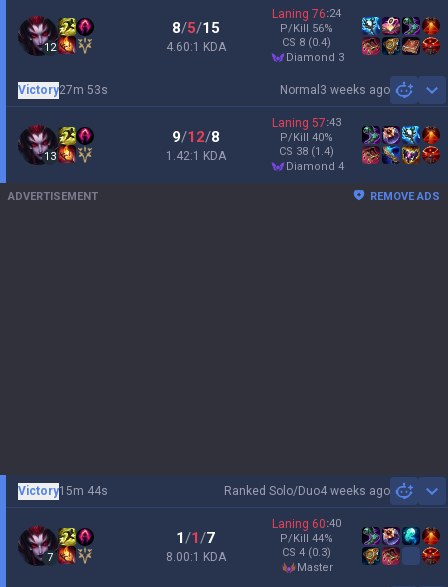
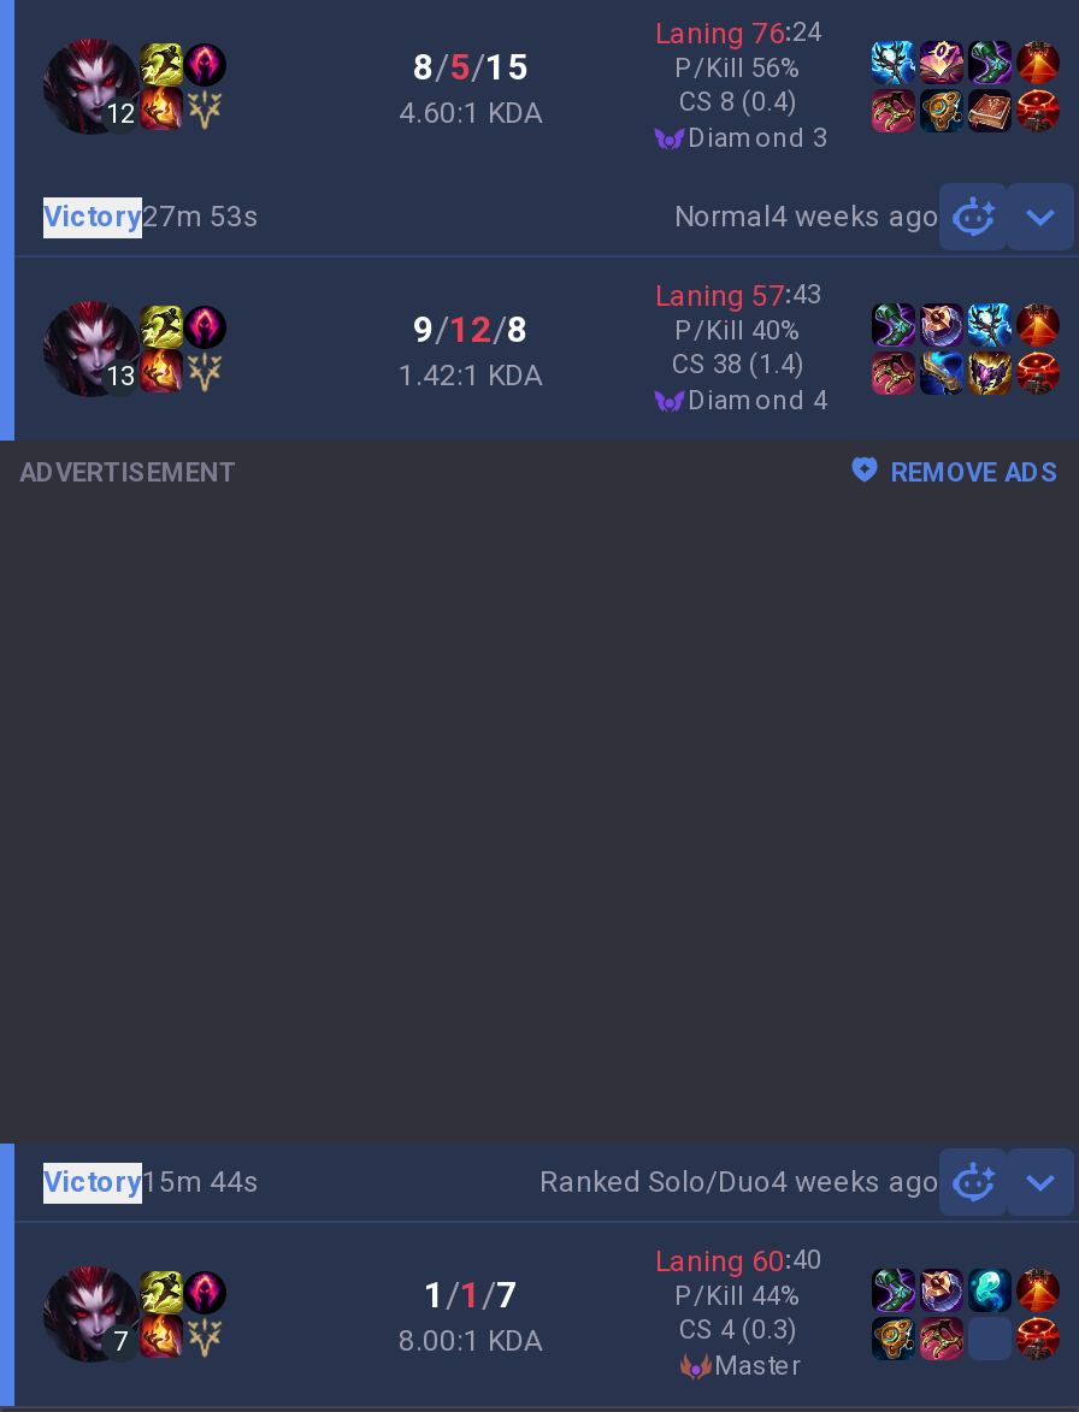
- Normal 3 weeks ago
+ Normal 4 weeks ago
